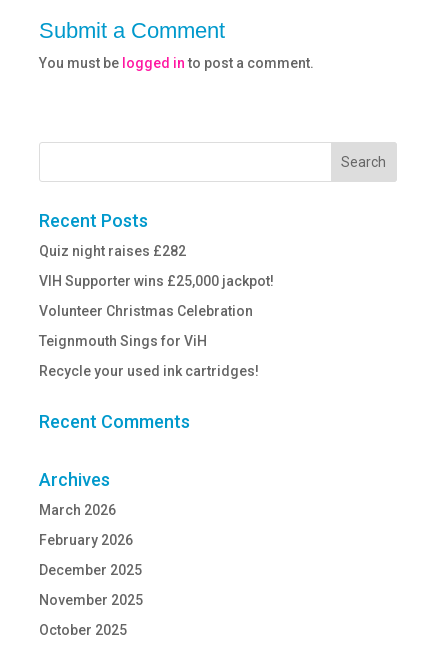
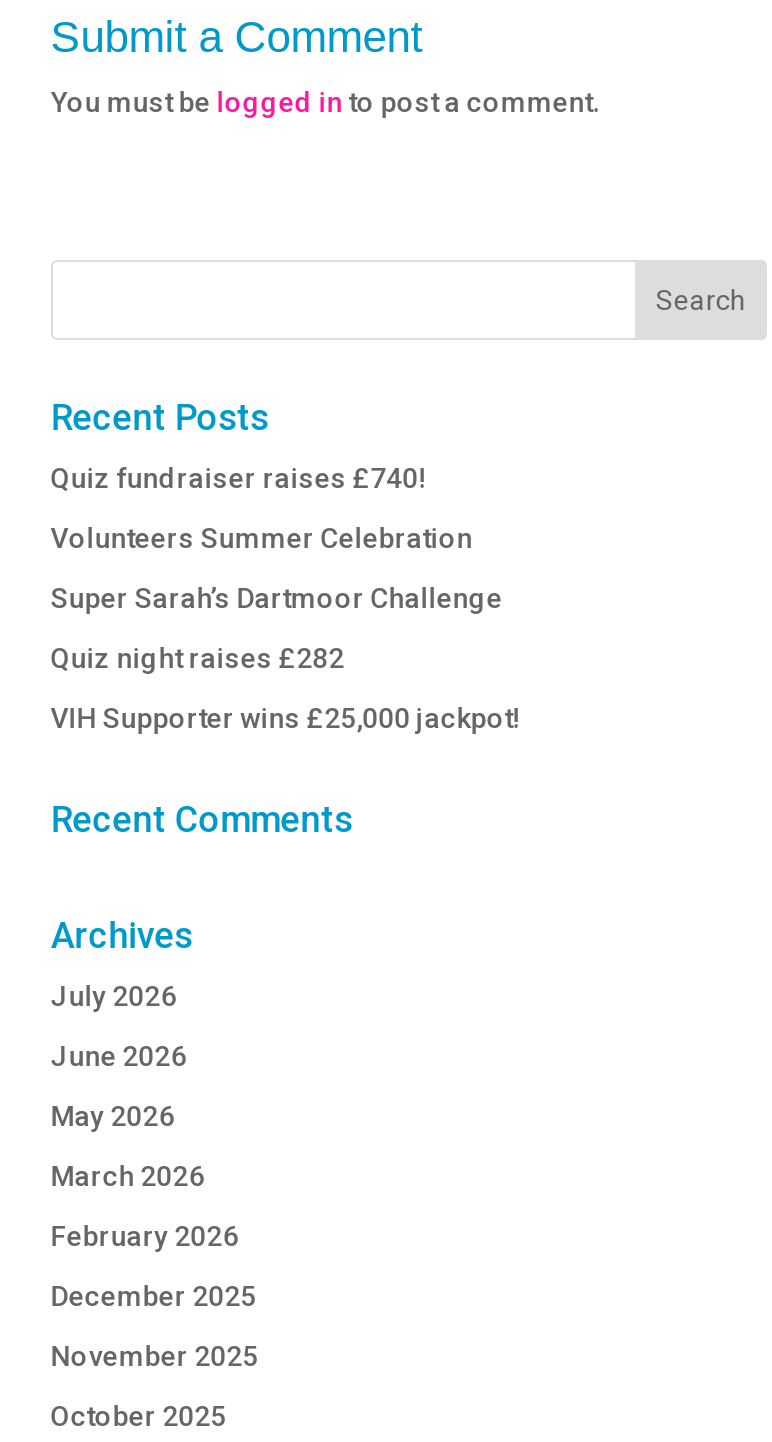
+ Quiz fundraiser raises £740!
+ Volunteers Summer Celebration
+ Super Sarah’s Dartmoor Challenge

- Volunteer Christmas Celebration
- Teignmouth Sings for ViH
- Recycle your used ink cartridges!

+ July 2026
+ June 2026
+ May 2026
